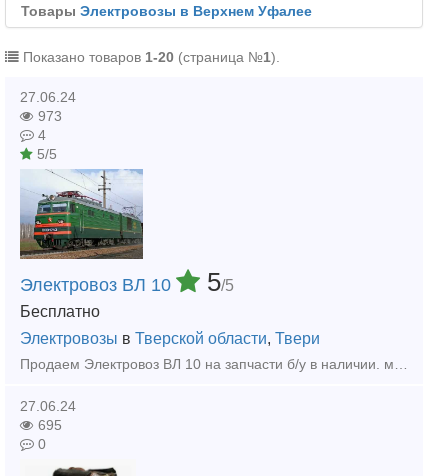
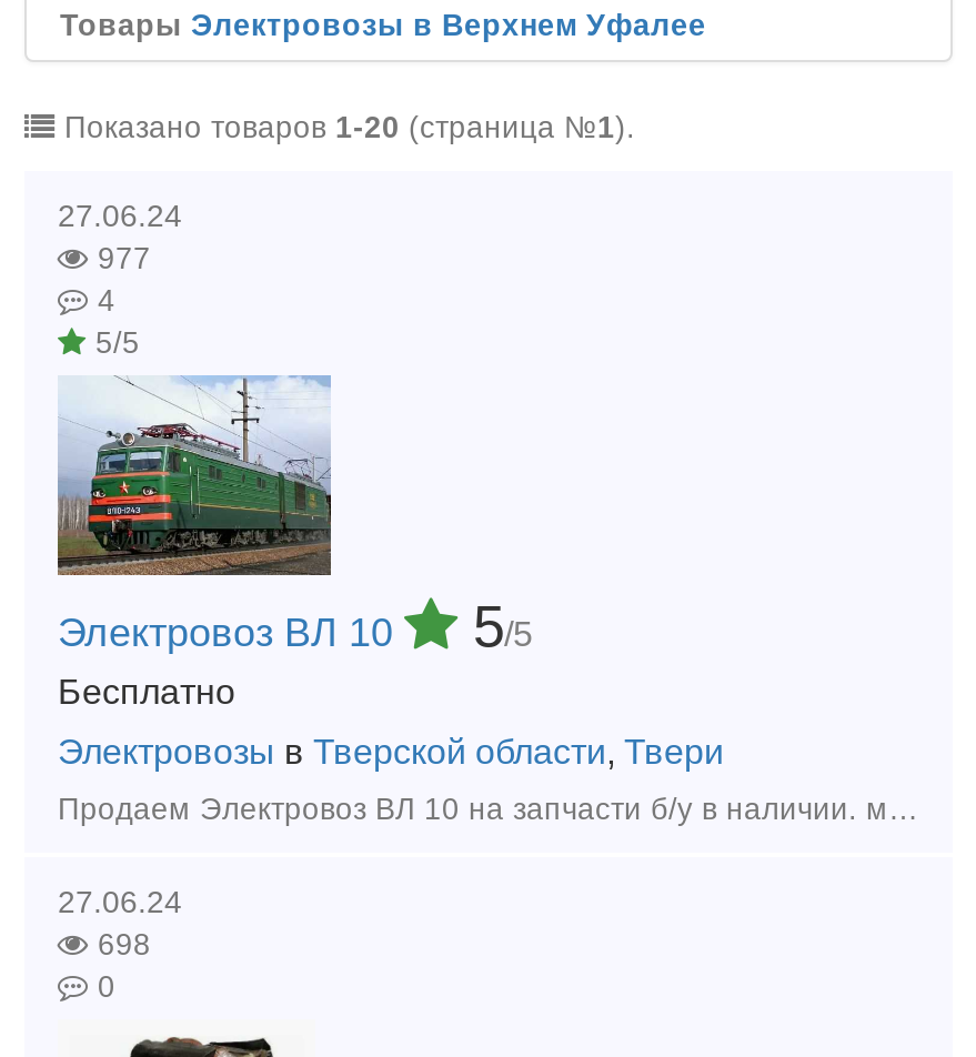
- 973
+ 977

- 695
+ 698
